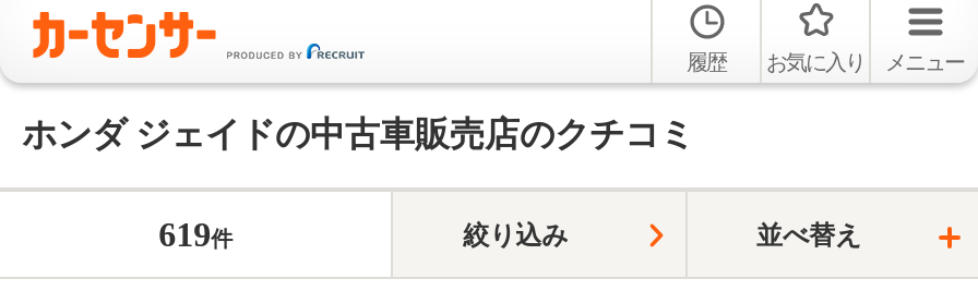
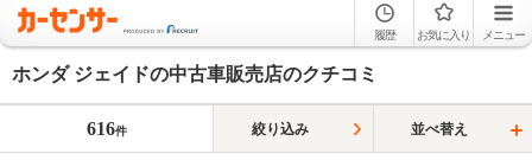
- 619件
+ 616件
